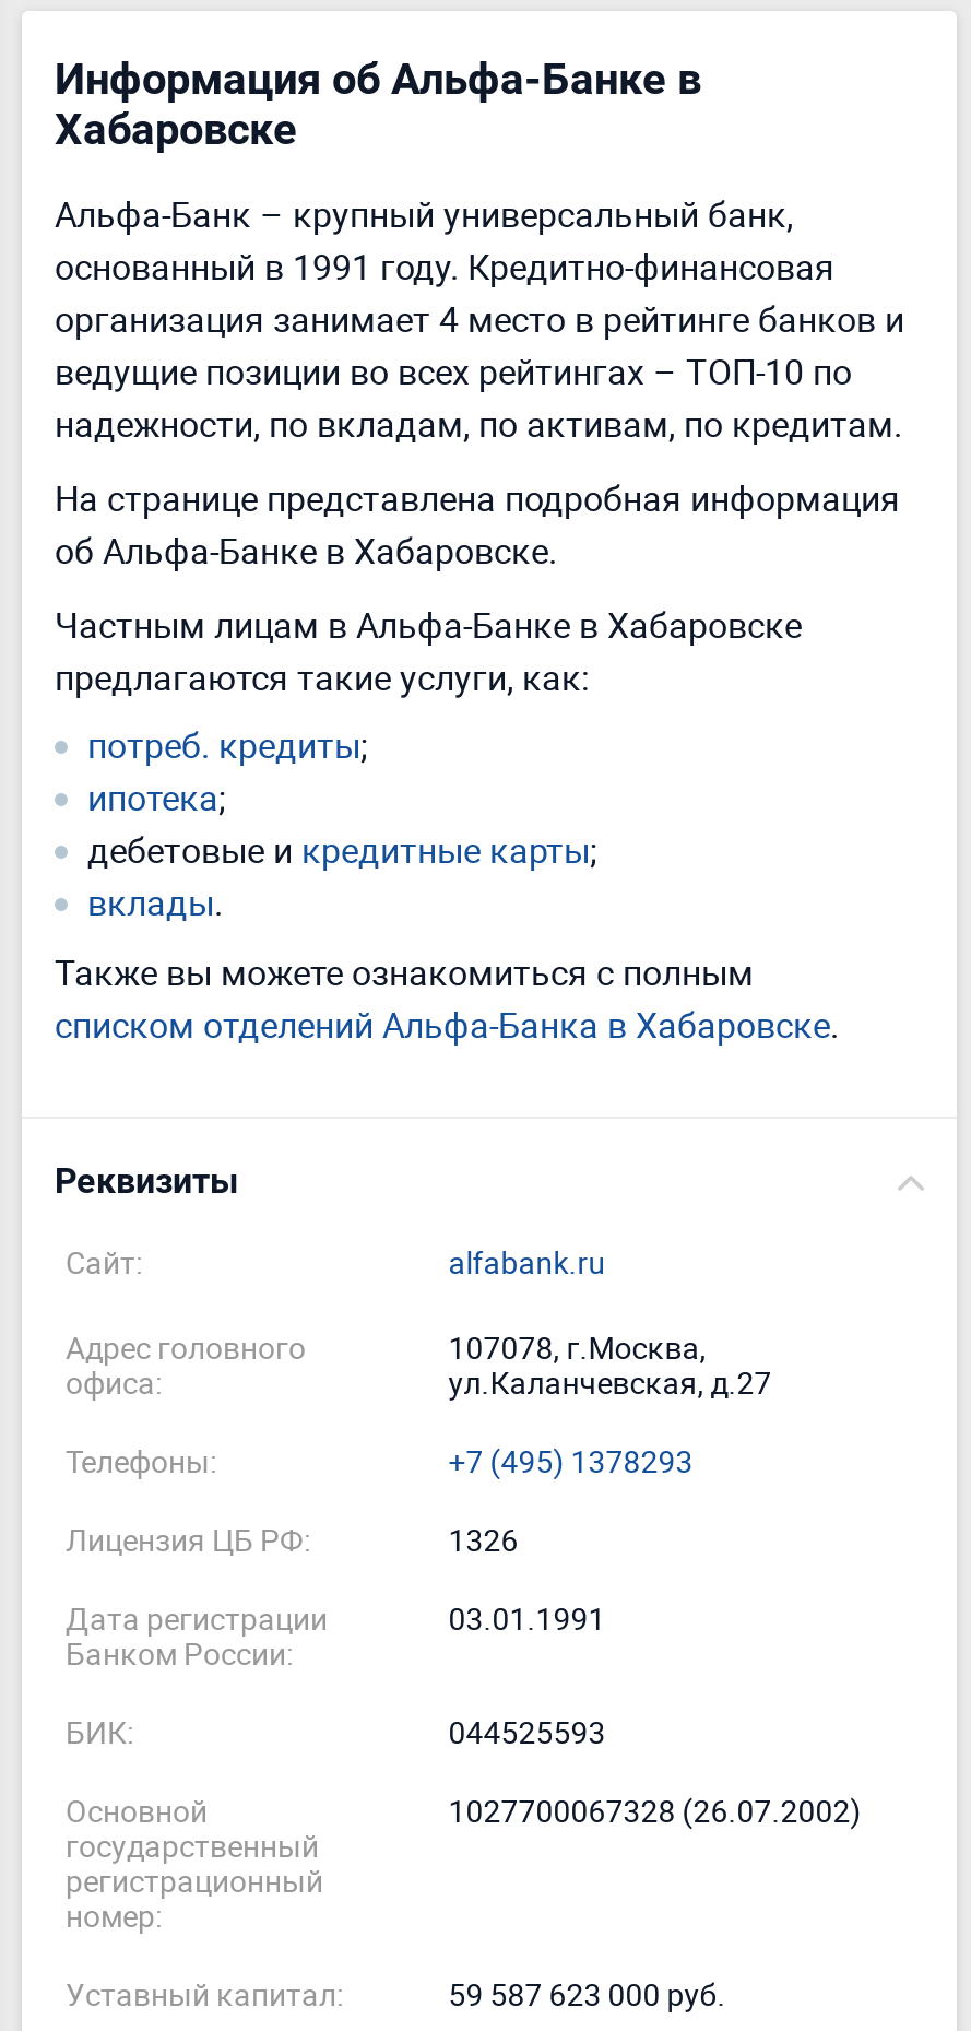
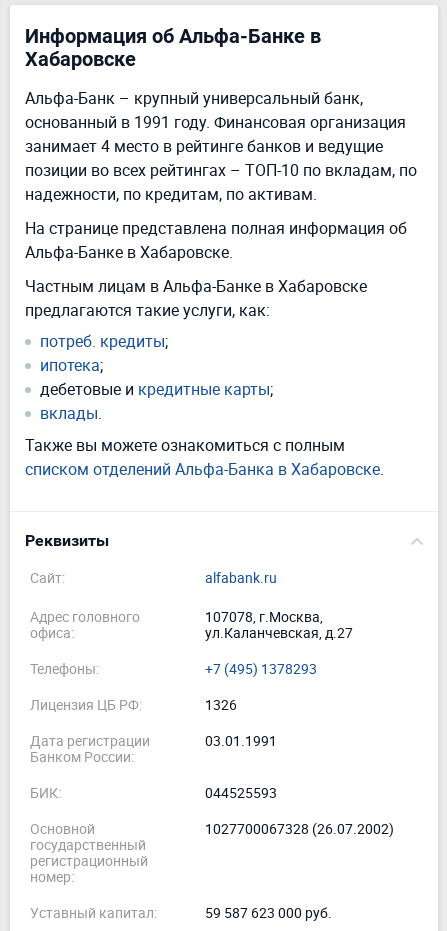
- основанный в 1991 году. Кредитно-финансовая
- организация занимает 4 место в рейтинге банков и
- ведущие позиции во всех рейтингах – ТОП-10 по
- надежности, по вкладам, по активам, по кредитам.
+ основанный в 1991 году. Финансовая организация
+ занимает 4 место в рейтинге банков и ведущие
+ позиции во всех рейтингах – ТОП-10 по вкладам, по
+ надежности, по кредитам, по активам.

- На странице представлена подробная информация
- об Альфа-Банке в Хабаровске.
+ На странице представлена полная информация об
+ Альфа-Банке в Хабаровске.
